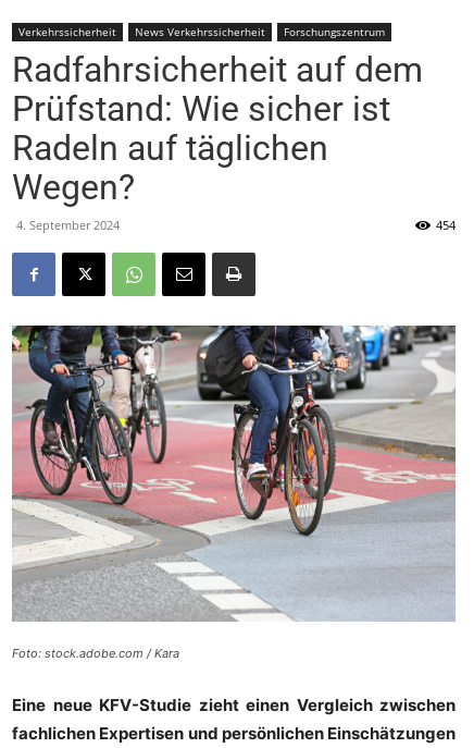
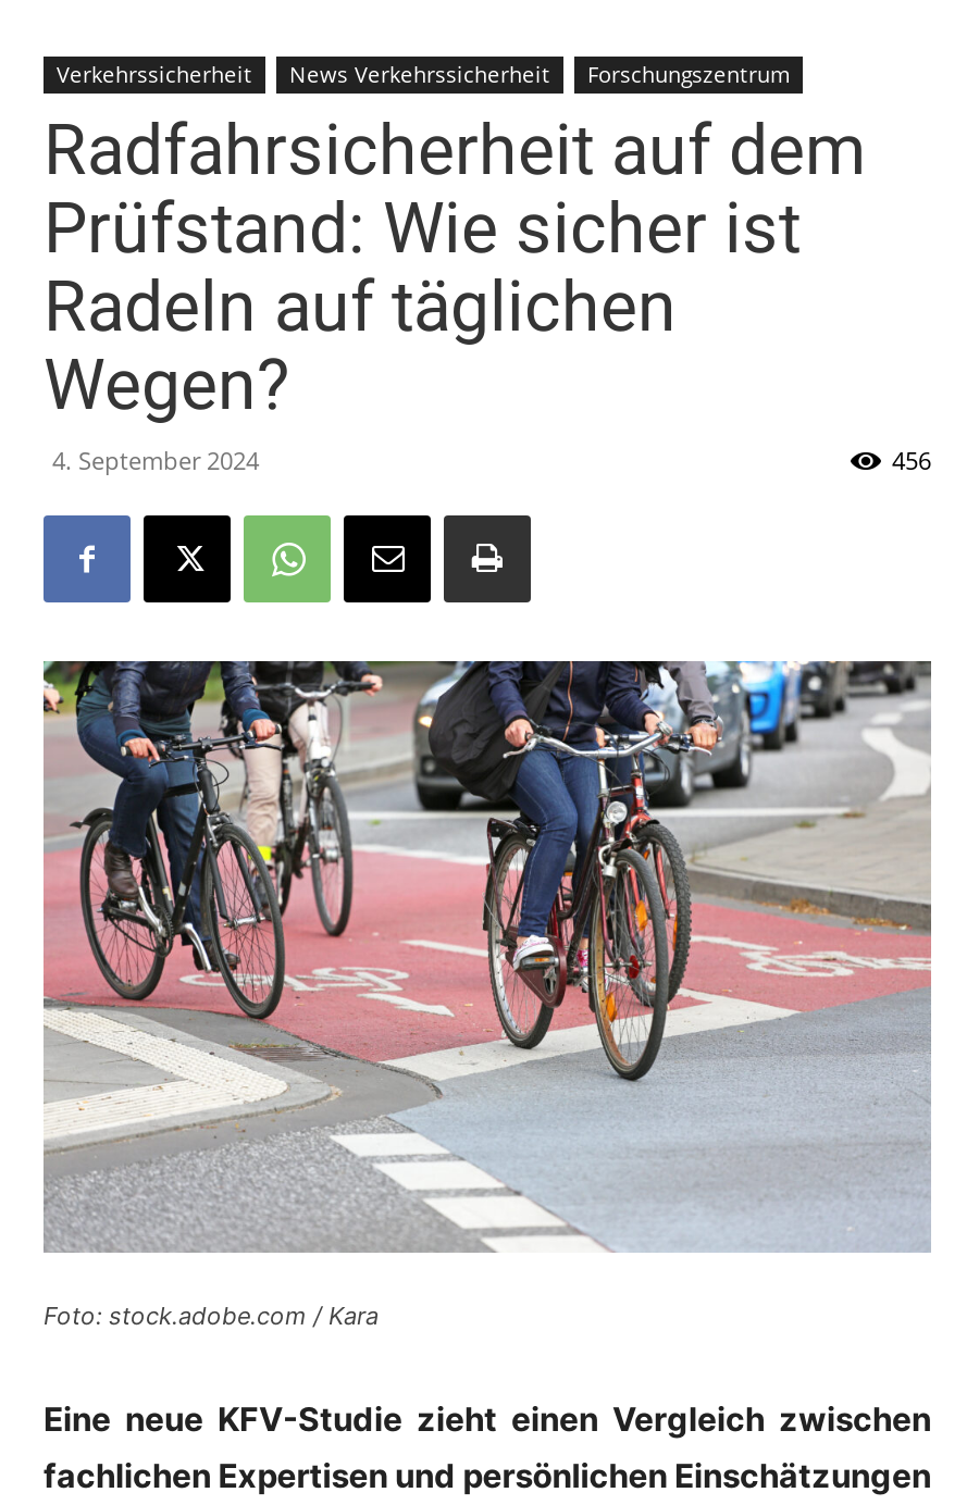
- 454
+ 456
